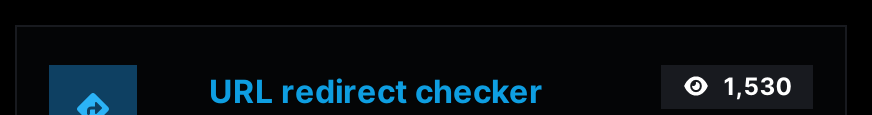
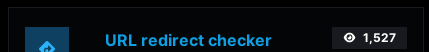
- 1,530
+ 1,527
